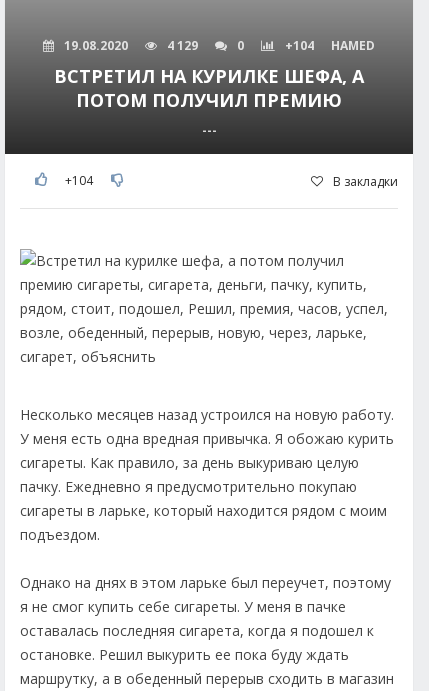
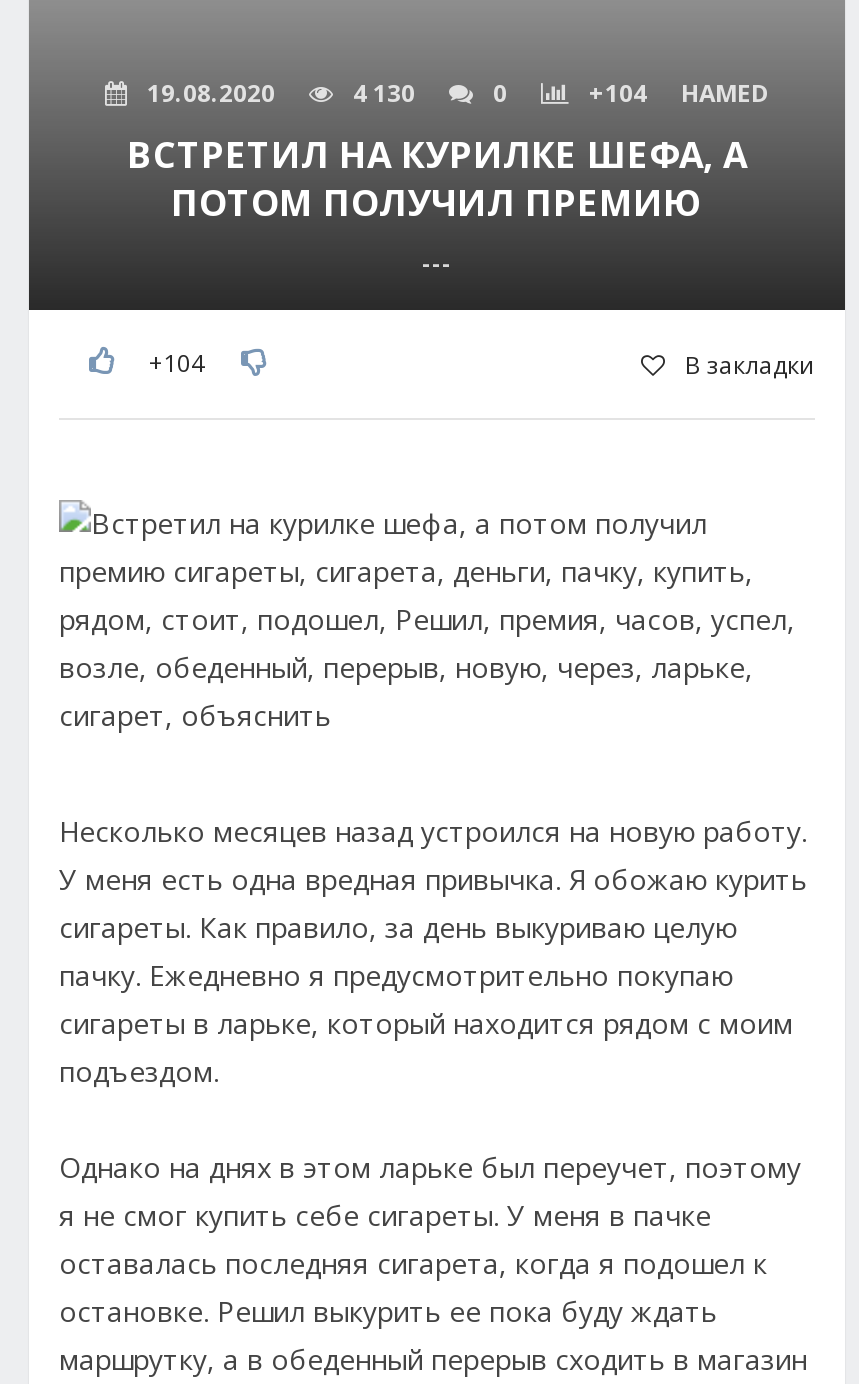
- 4 129
+ 4 130
